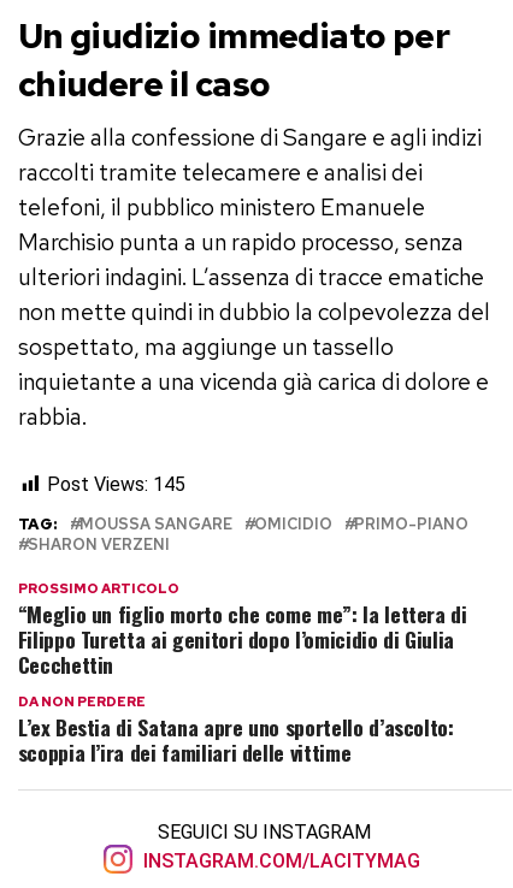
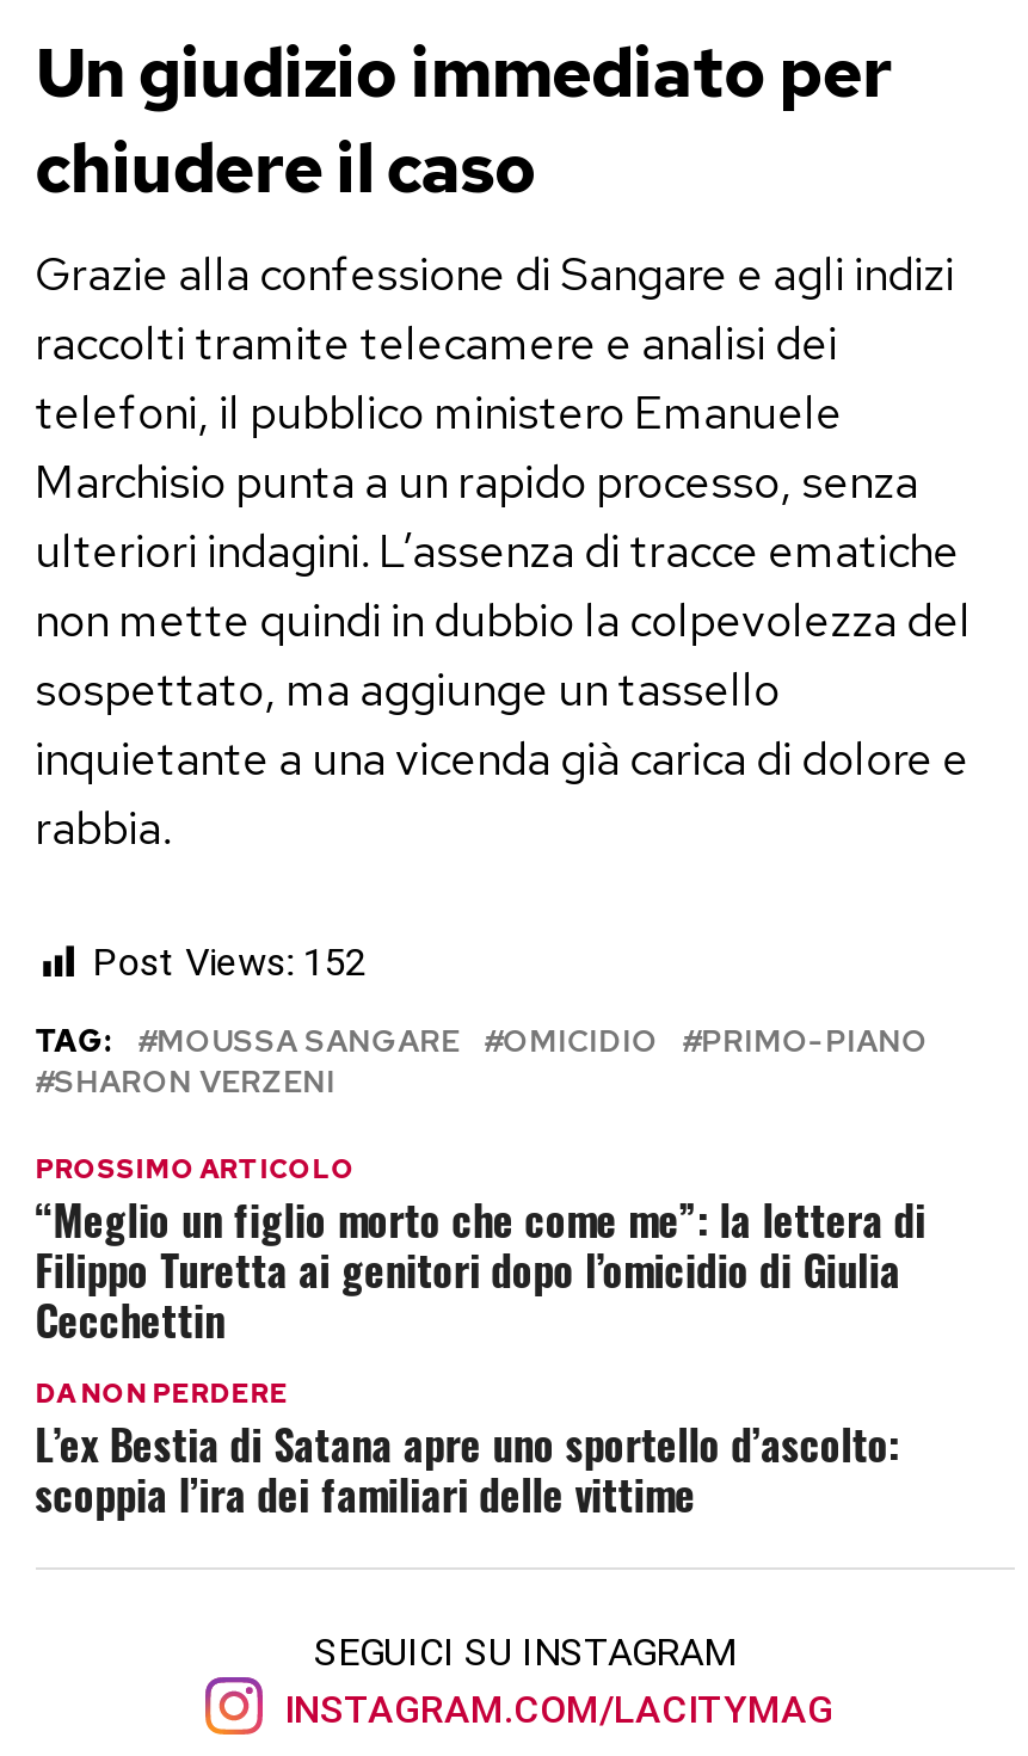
- Post Views: 145
+ Post Views: 152
